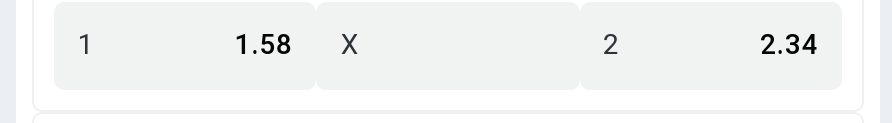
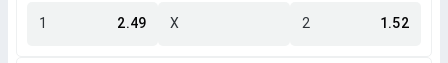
- 1.58 X
+ 2.49 X

- 2.34
+ 1.52
